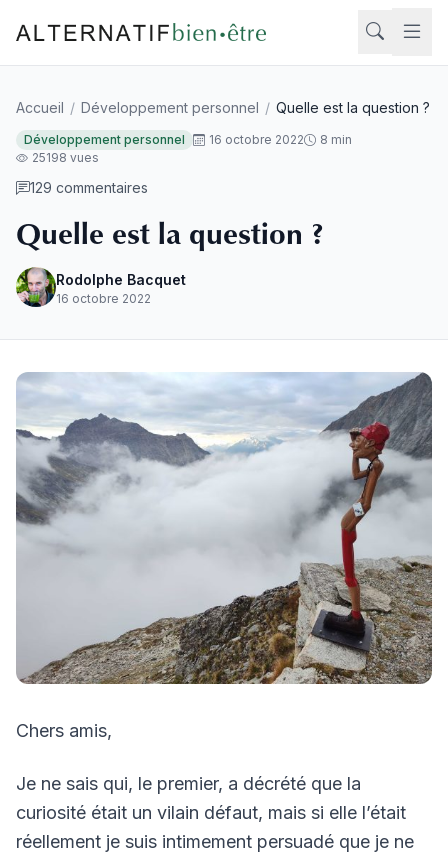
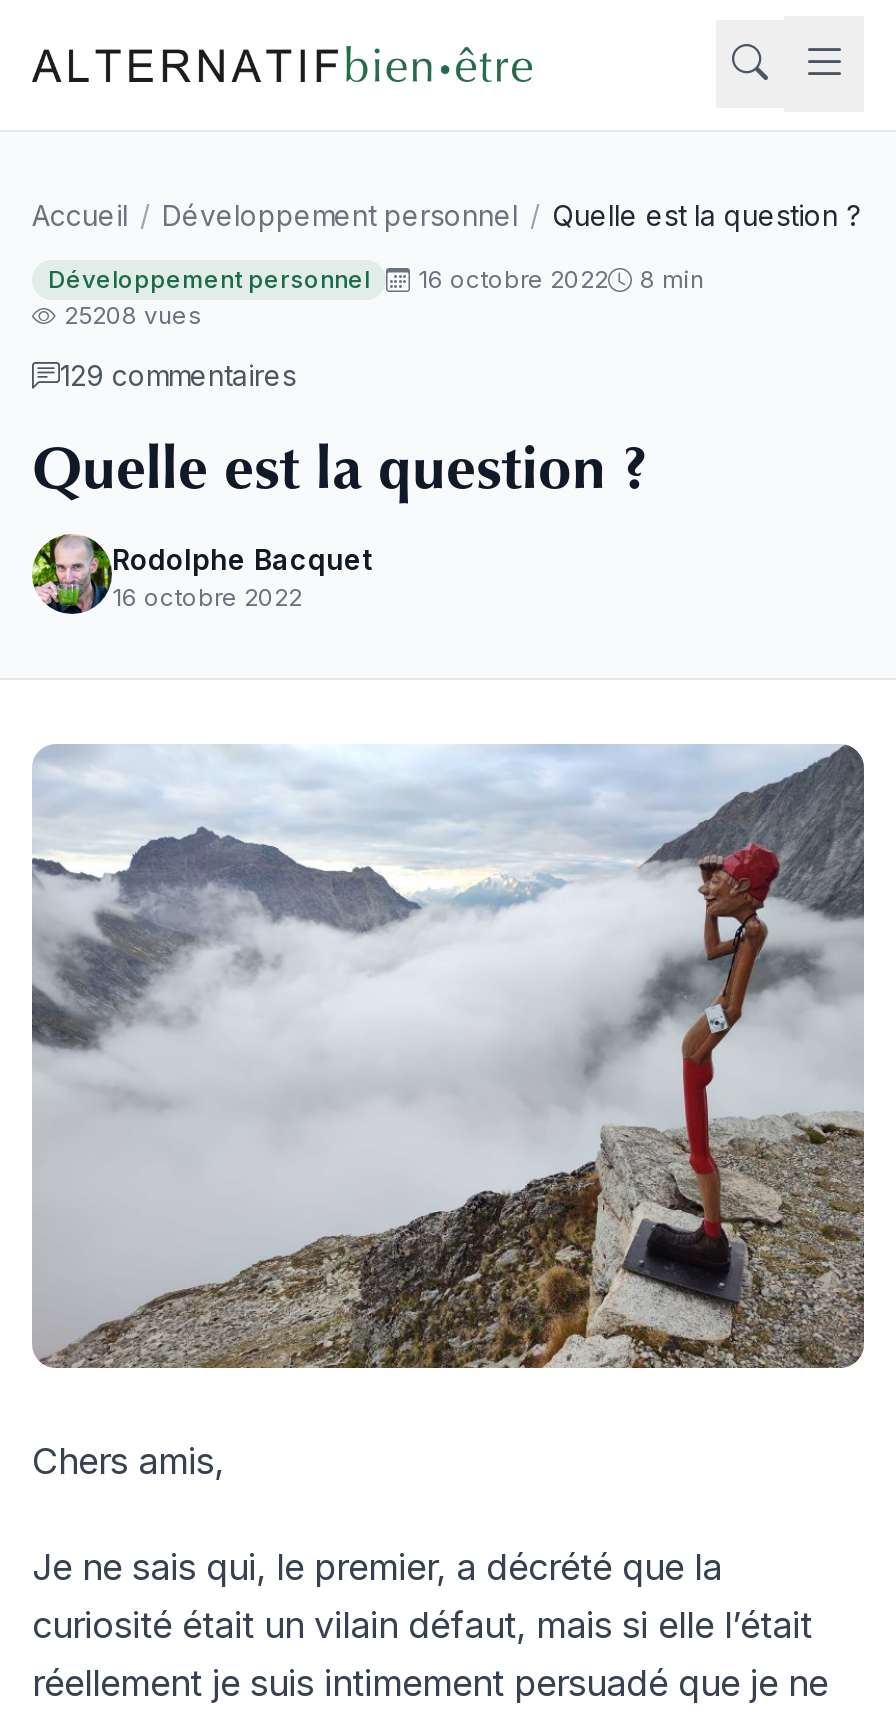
- 25198 vues
+ 25208 vues
